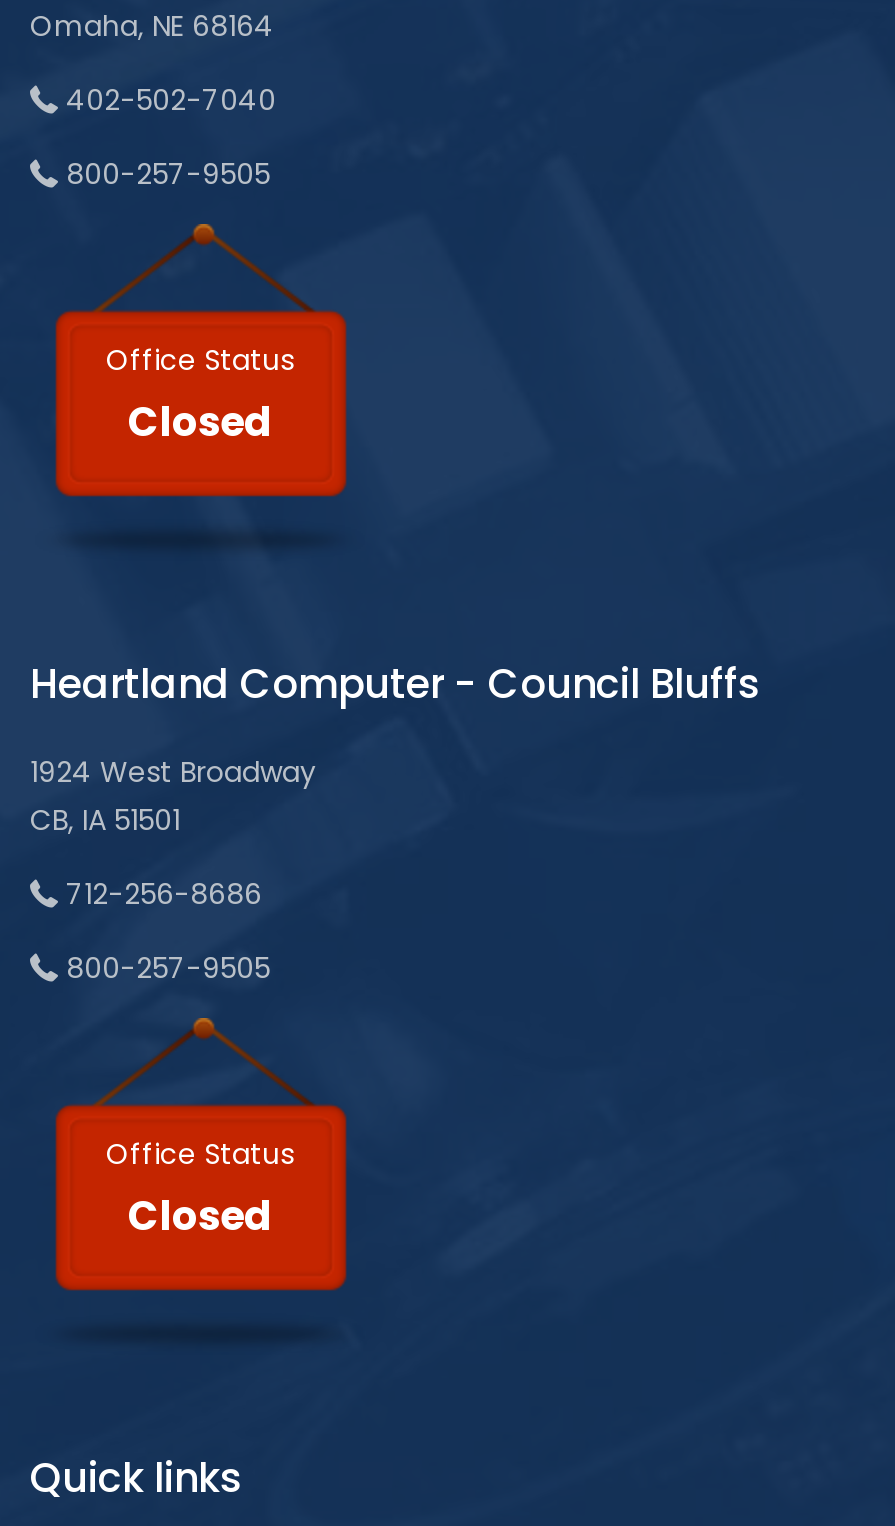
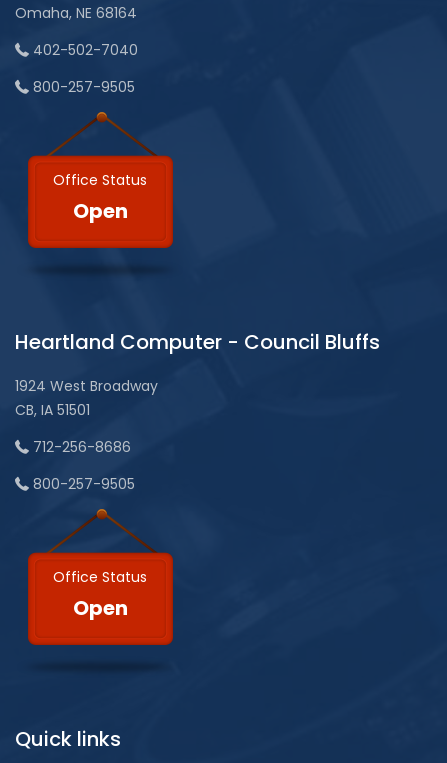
- Closed
+ Open

- Closed
+ Open
